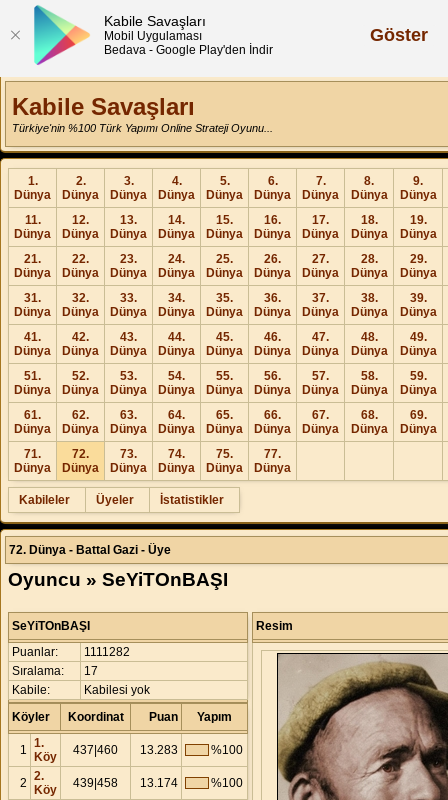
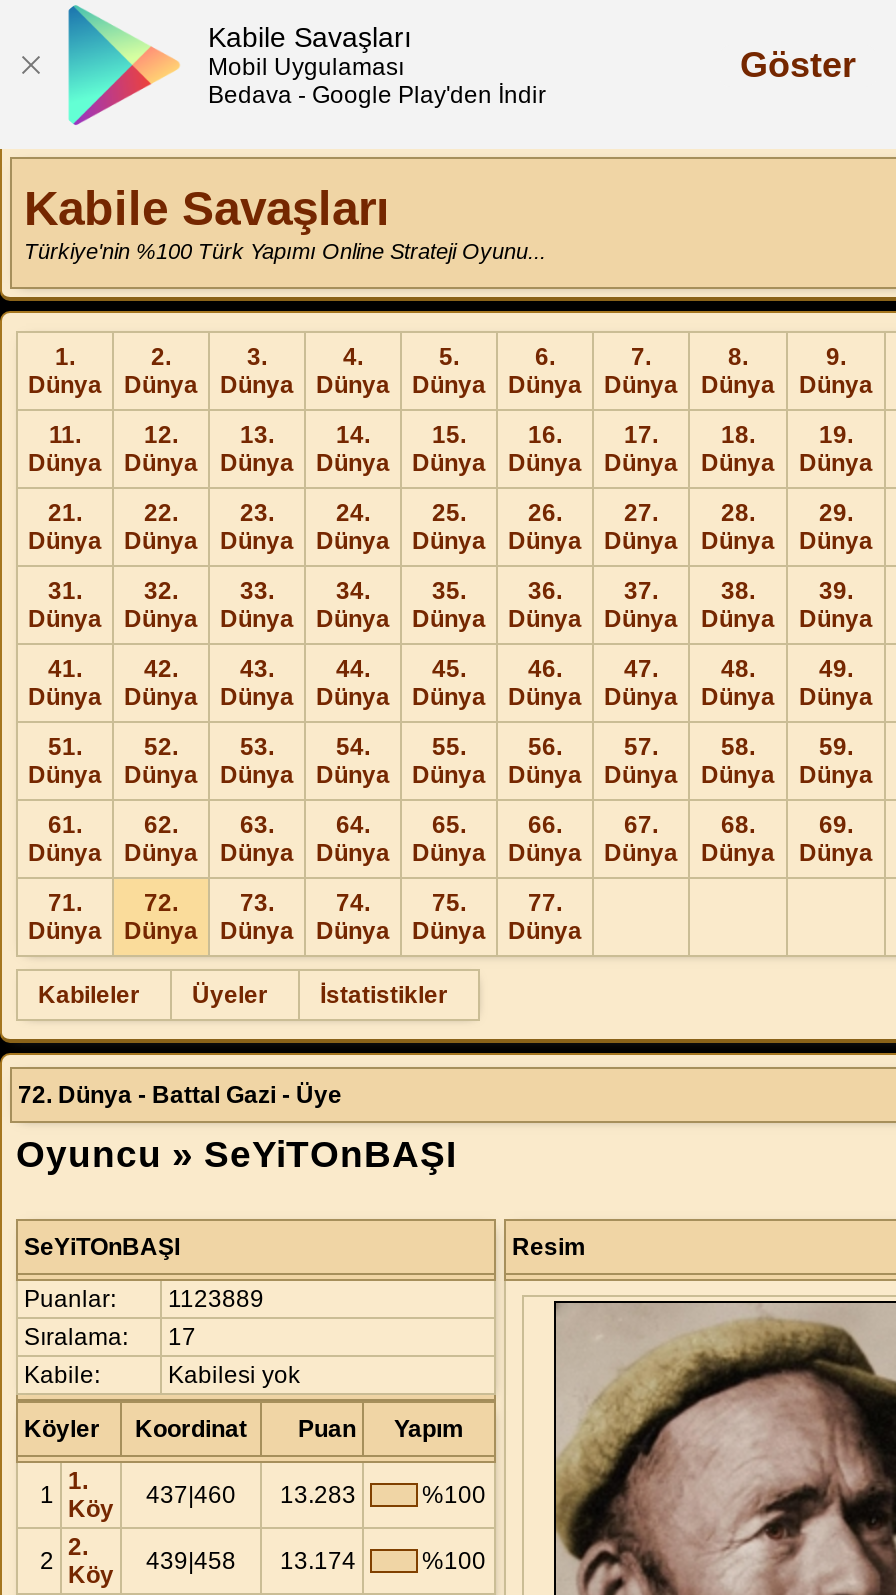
- Puanlar: 1111282
+ Puanlar: 1123889
